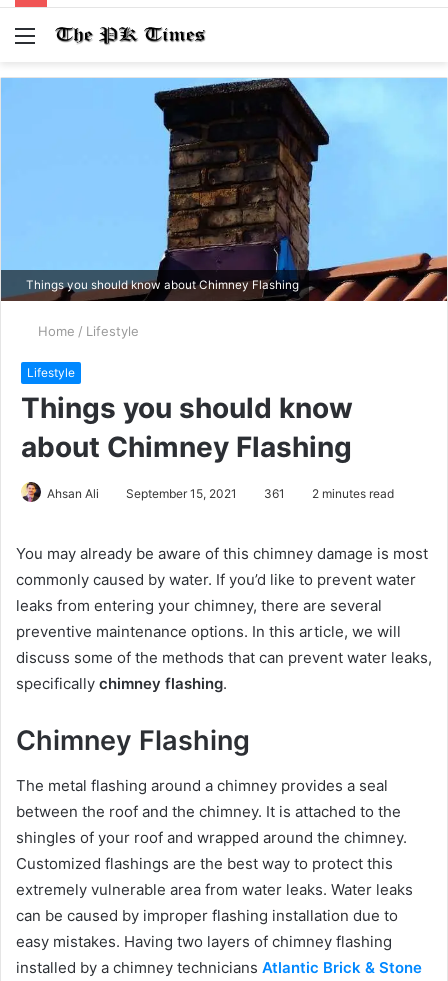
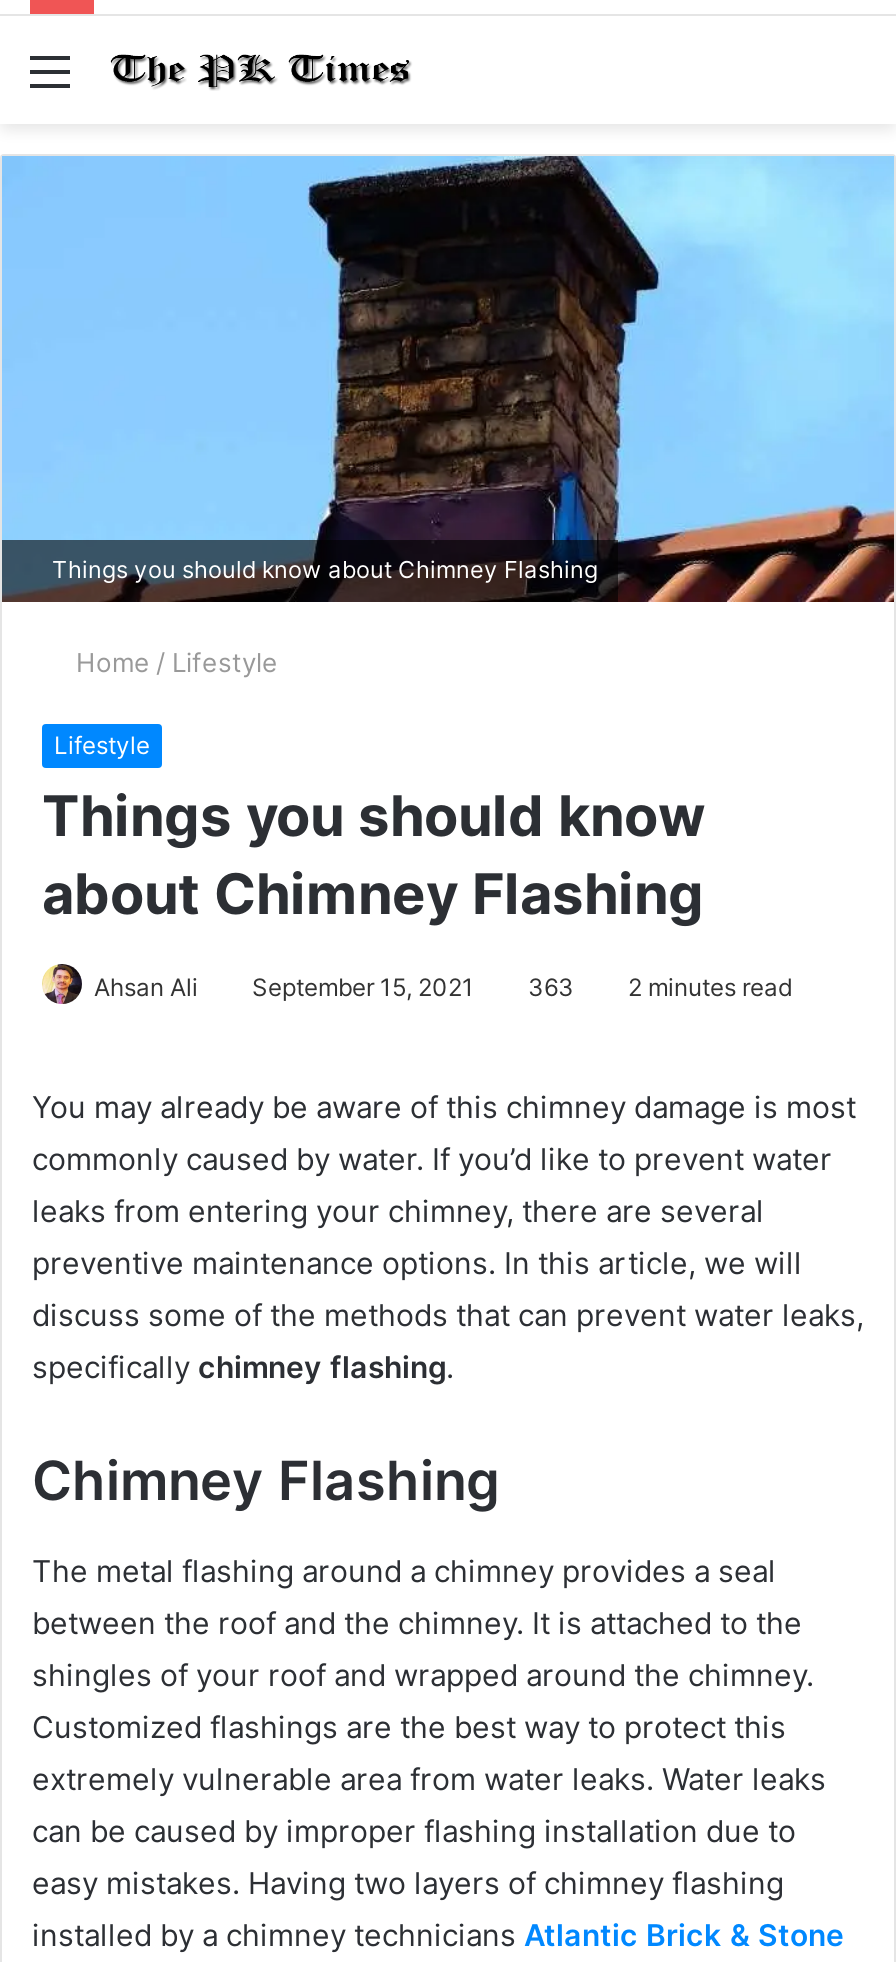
- Ahsan Ali September 15, 2021 361 2 minutes read
+ Ahsan Ali September 15, 2021 363 2 minutes read
